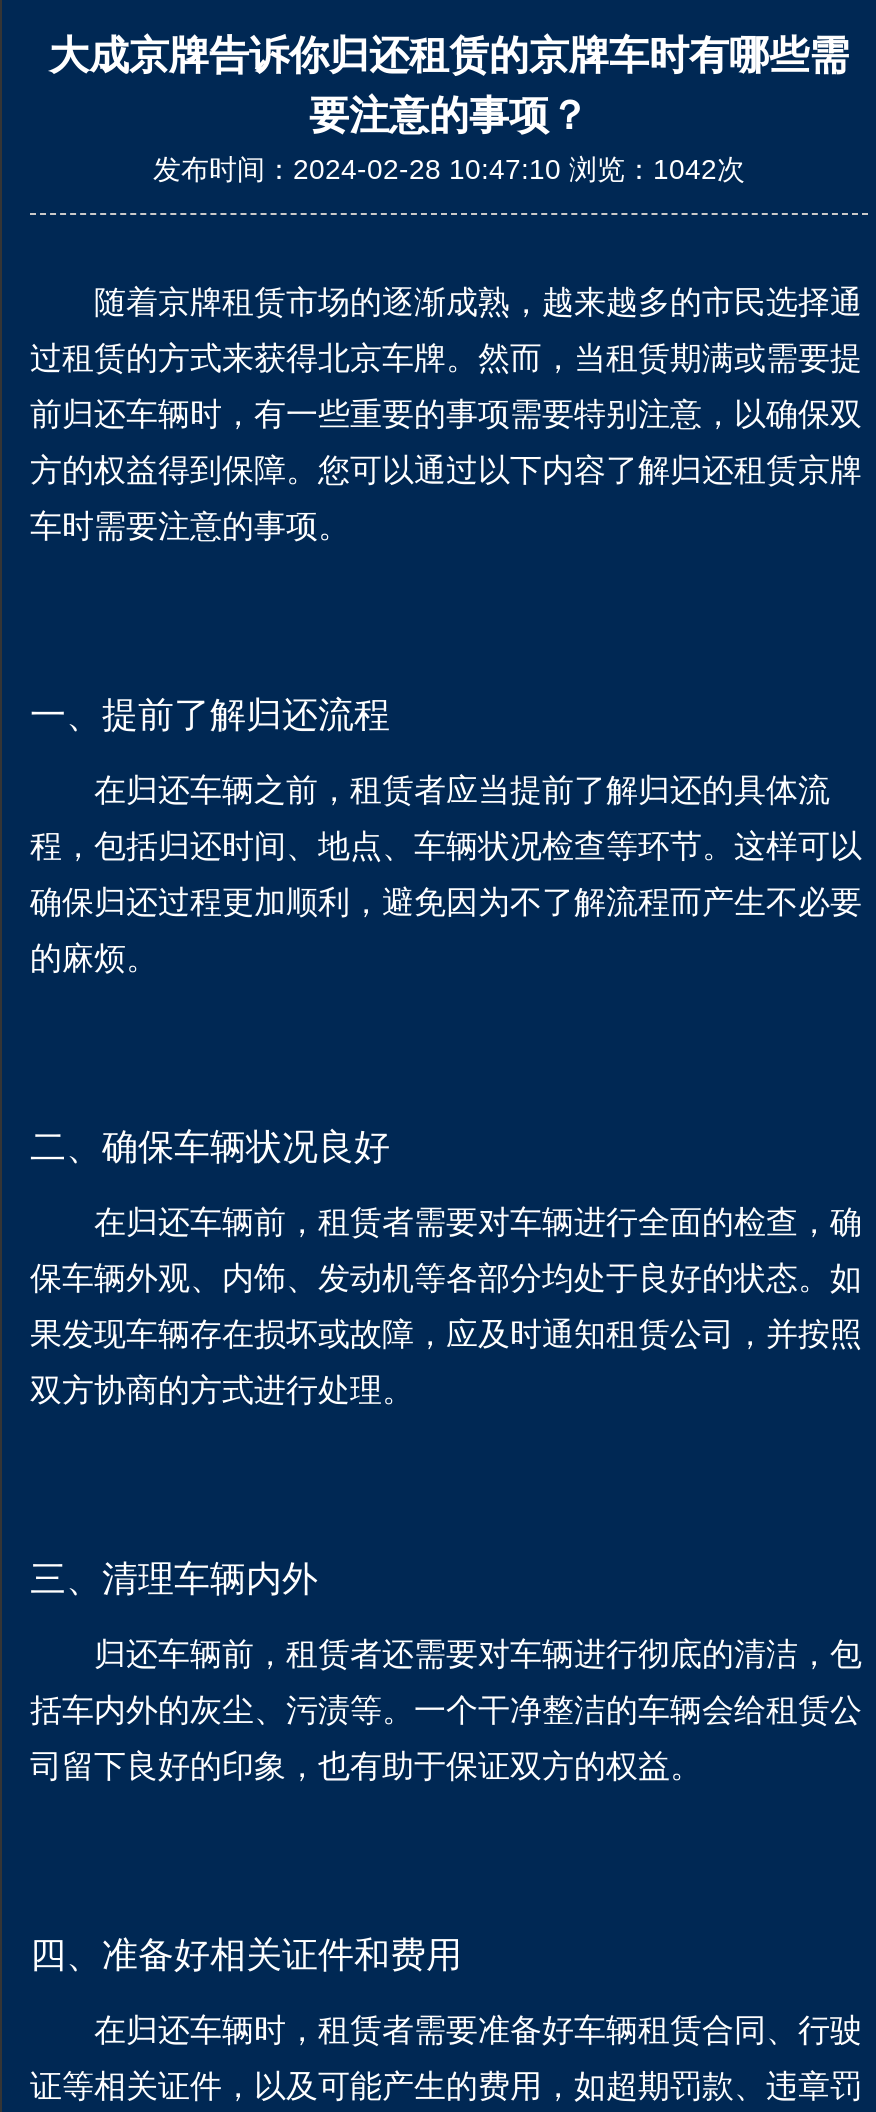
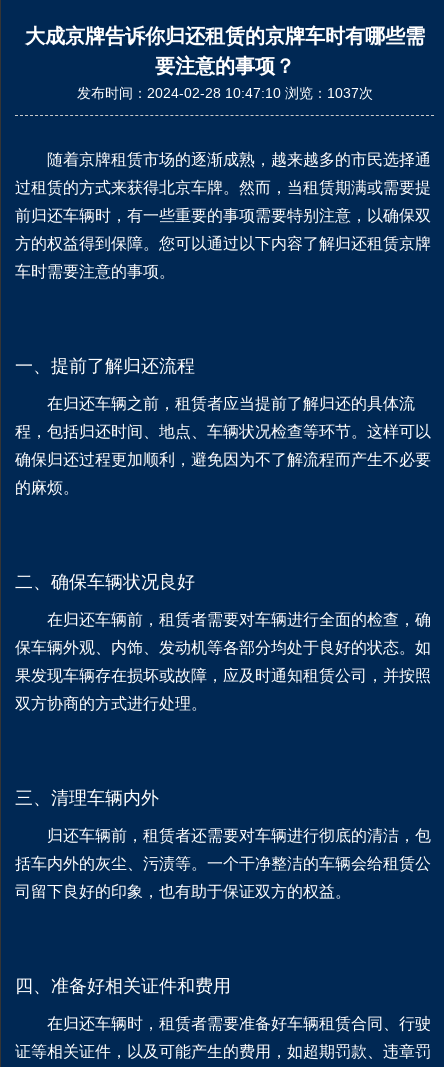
- 发布时间：2024-02-28 10:47:10 浏览：1042次
+ 发布时间：2024-02-28 10:47:10 浏览：1037次
